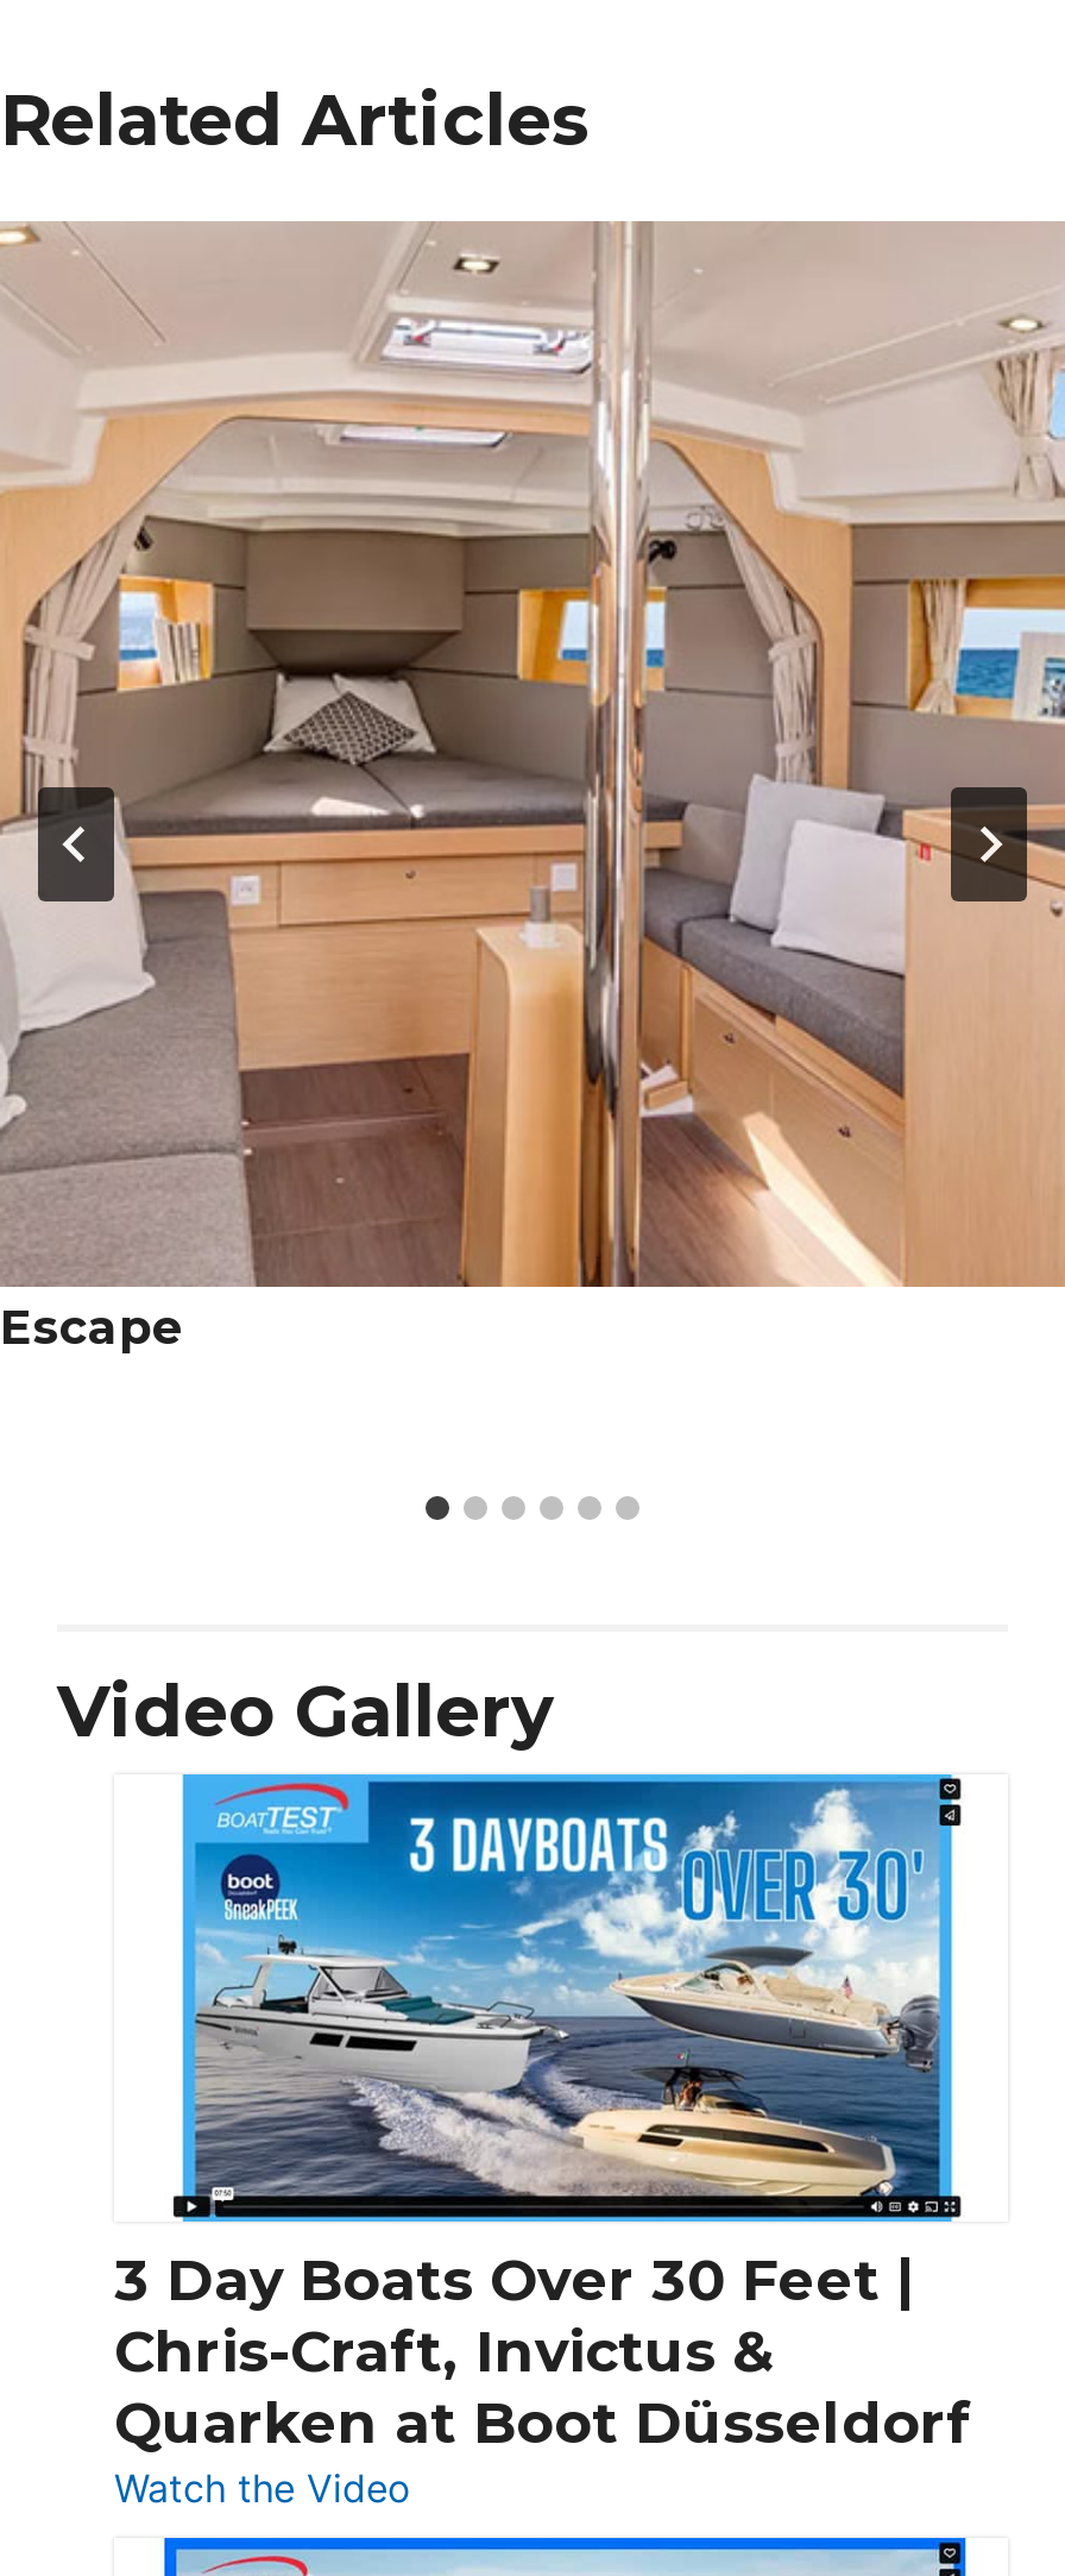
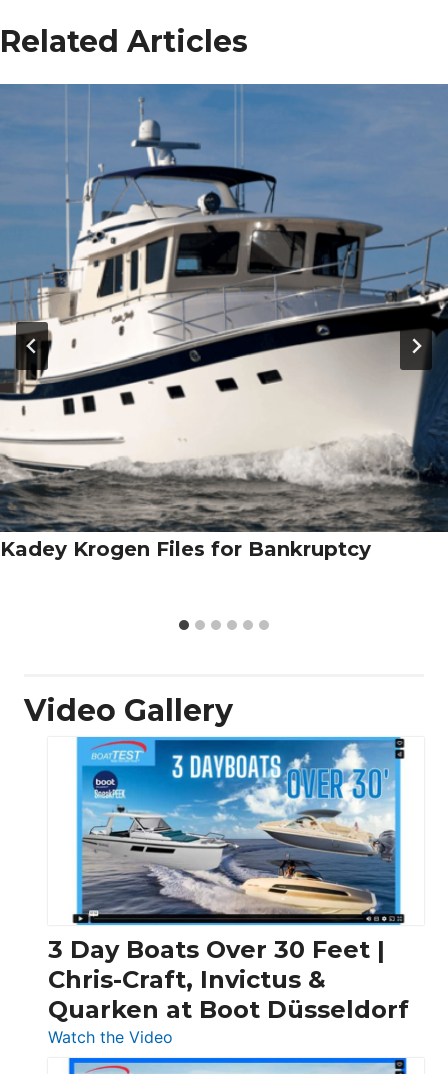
- [image]
- Escape
+ [image]
+ Kadey Krogen Files for Bankruptcy
